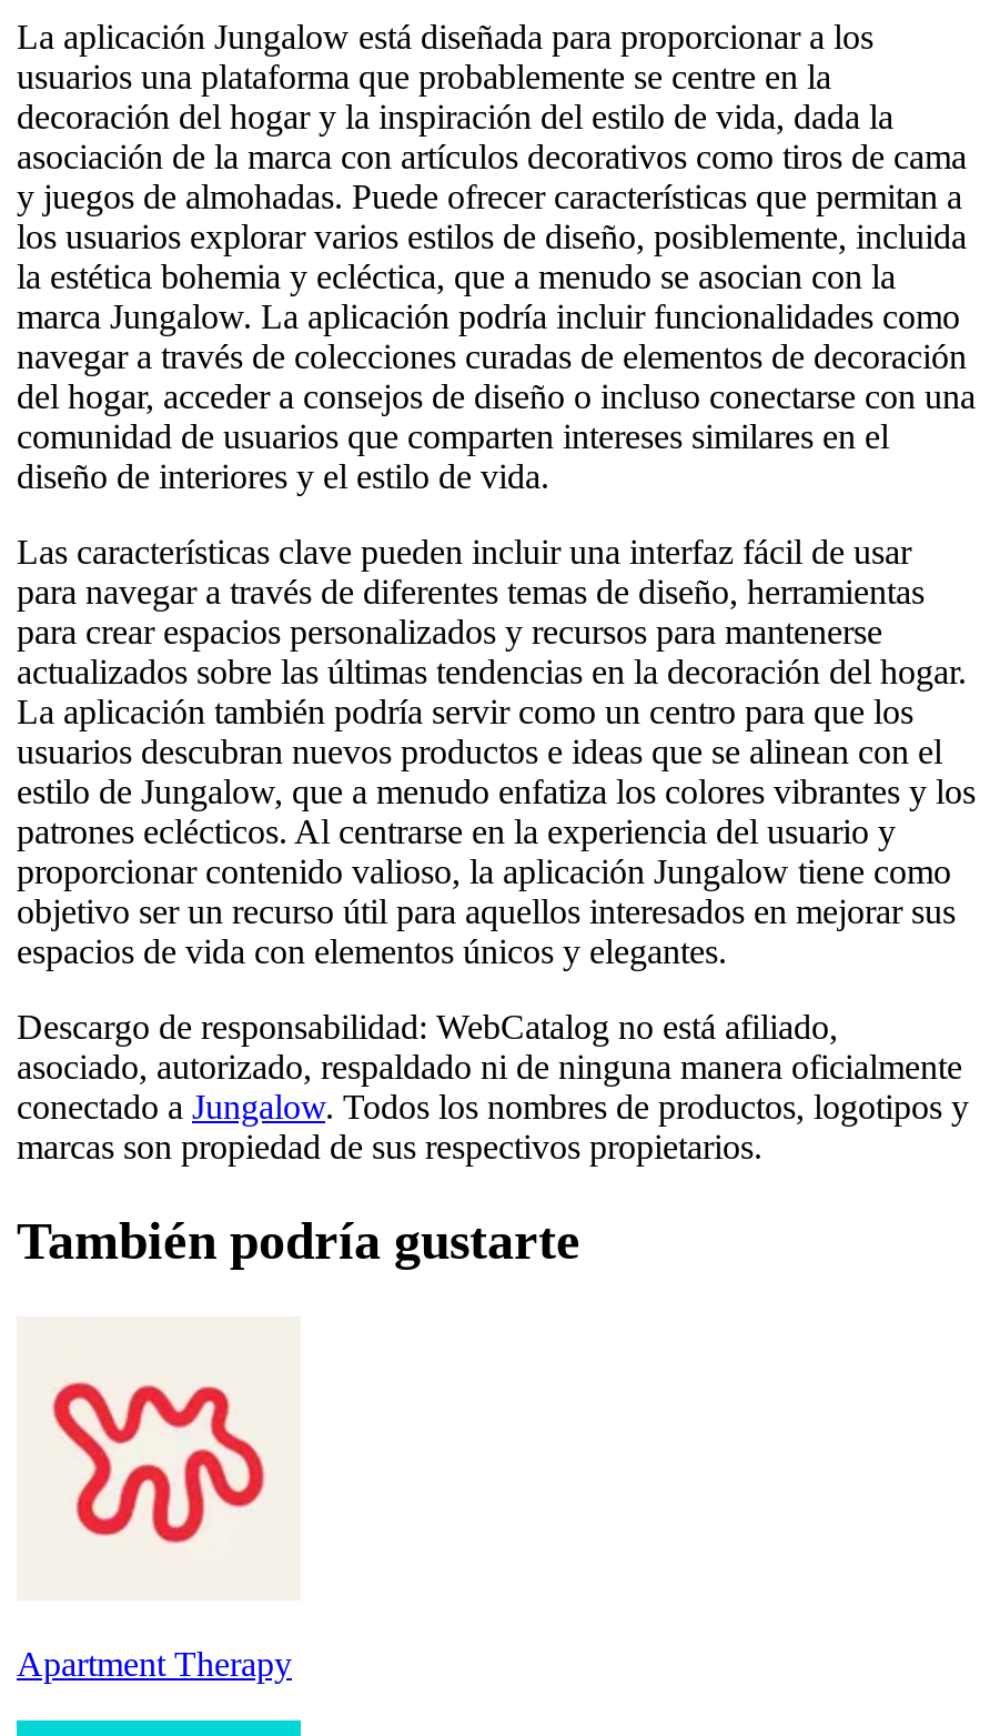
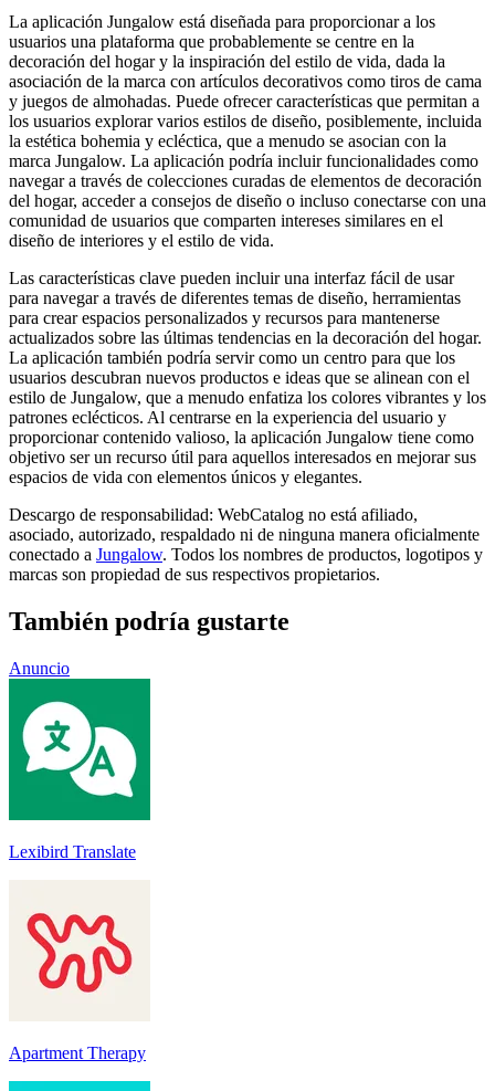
+ [image]
+ Lexibird Translate

+ Anuncio
